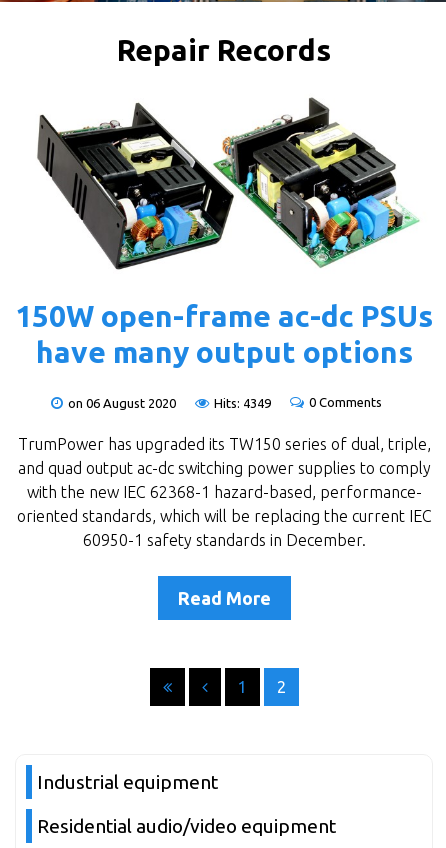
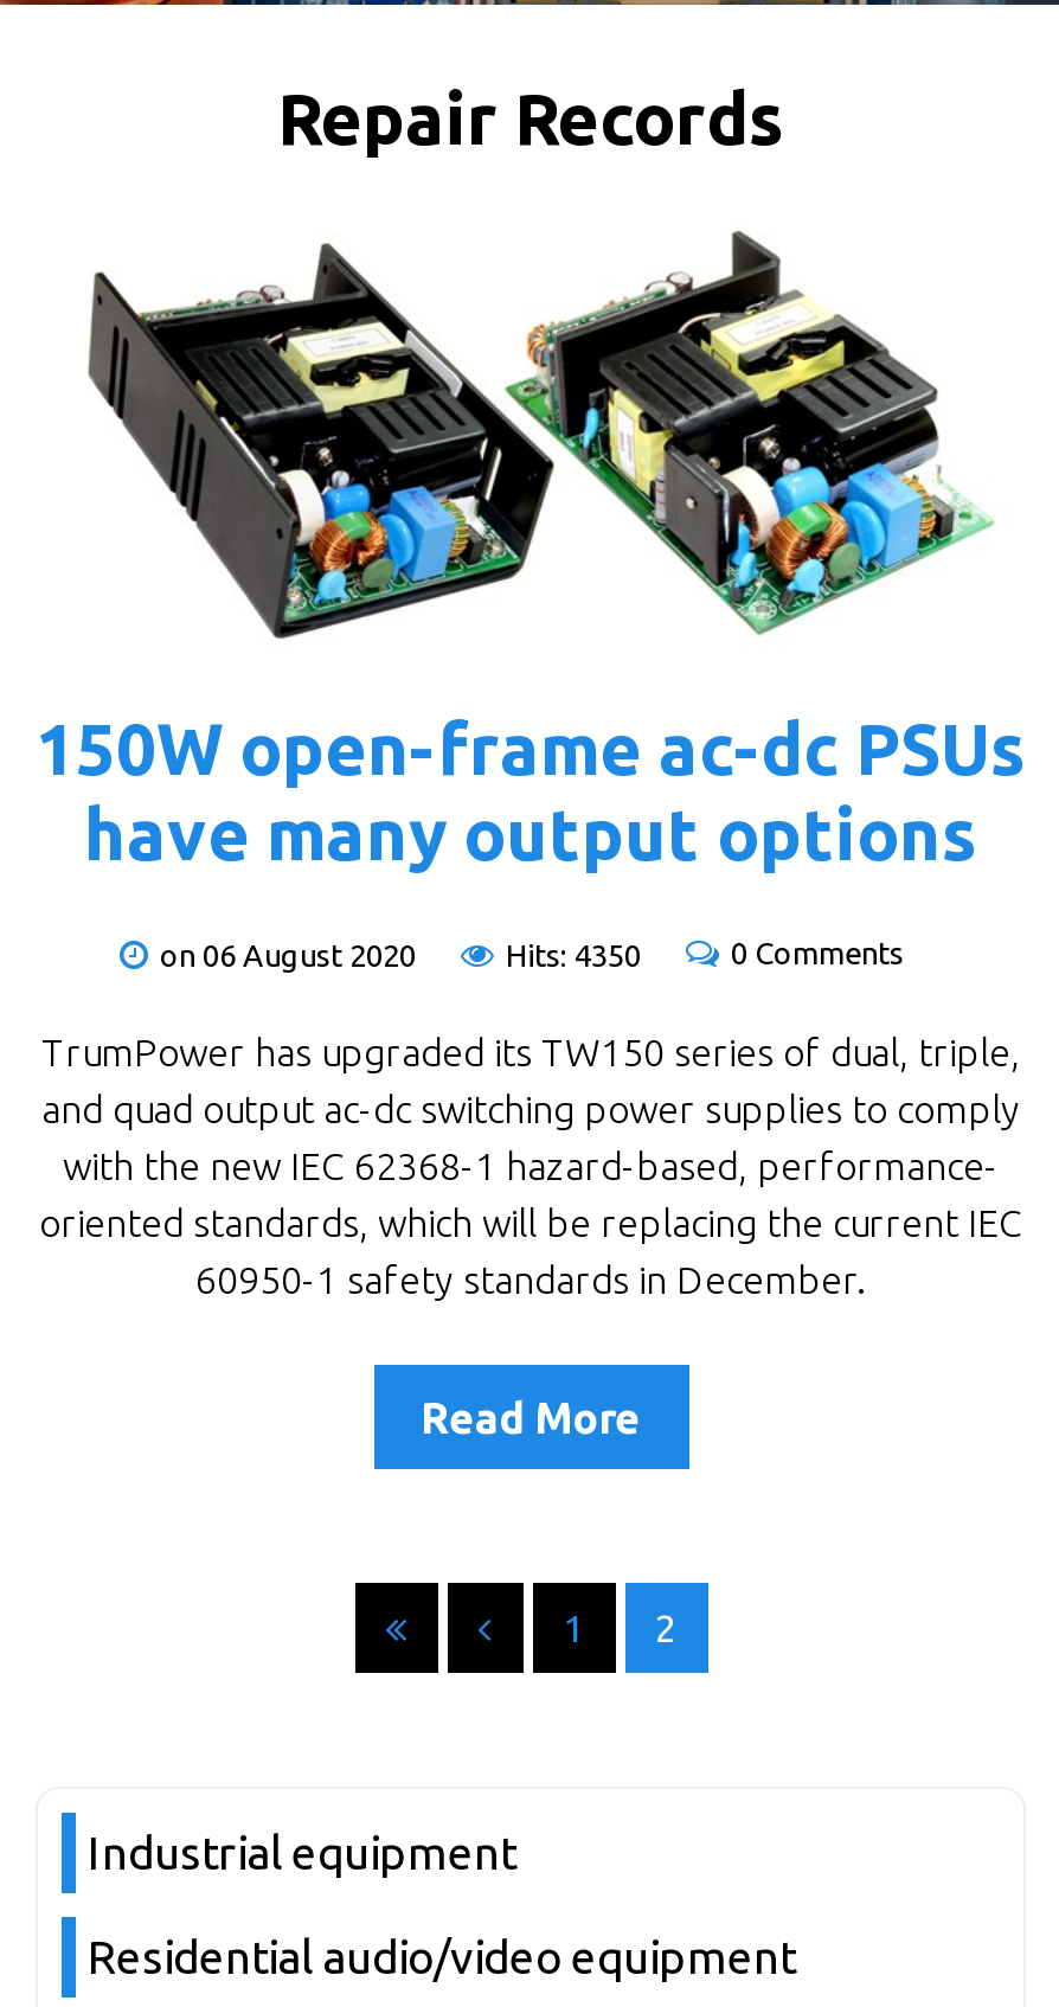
- Hits: 4349
+ Hits: 4350
